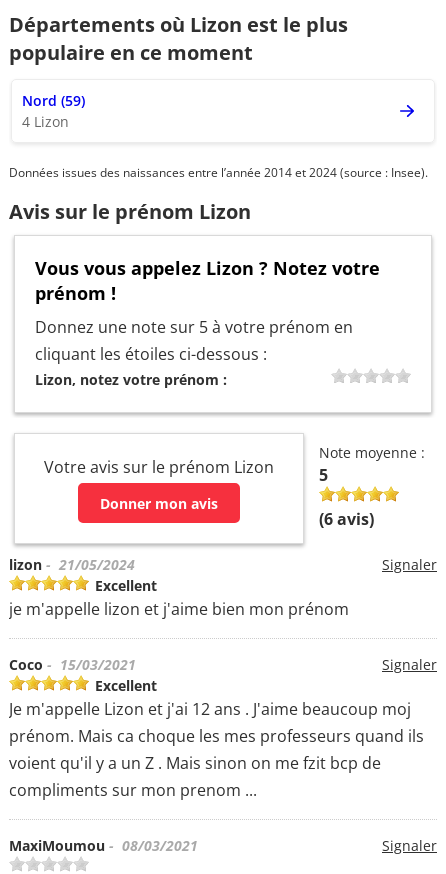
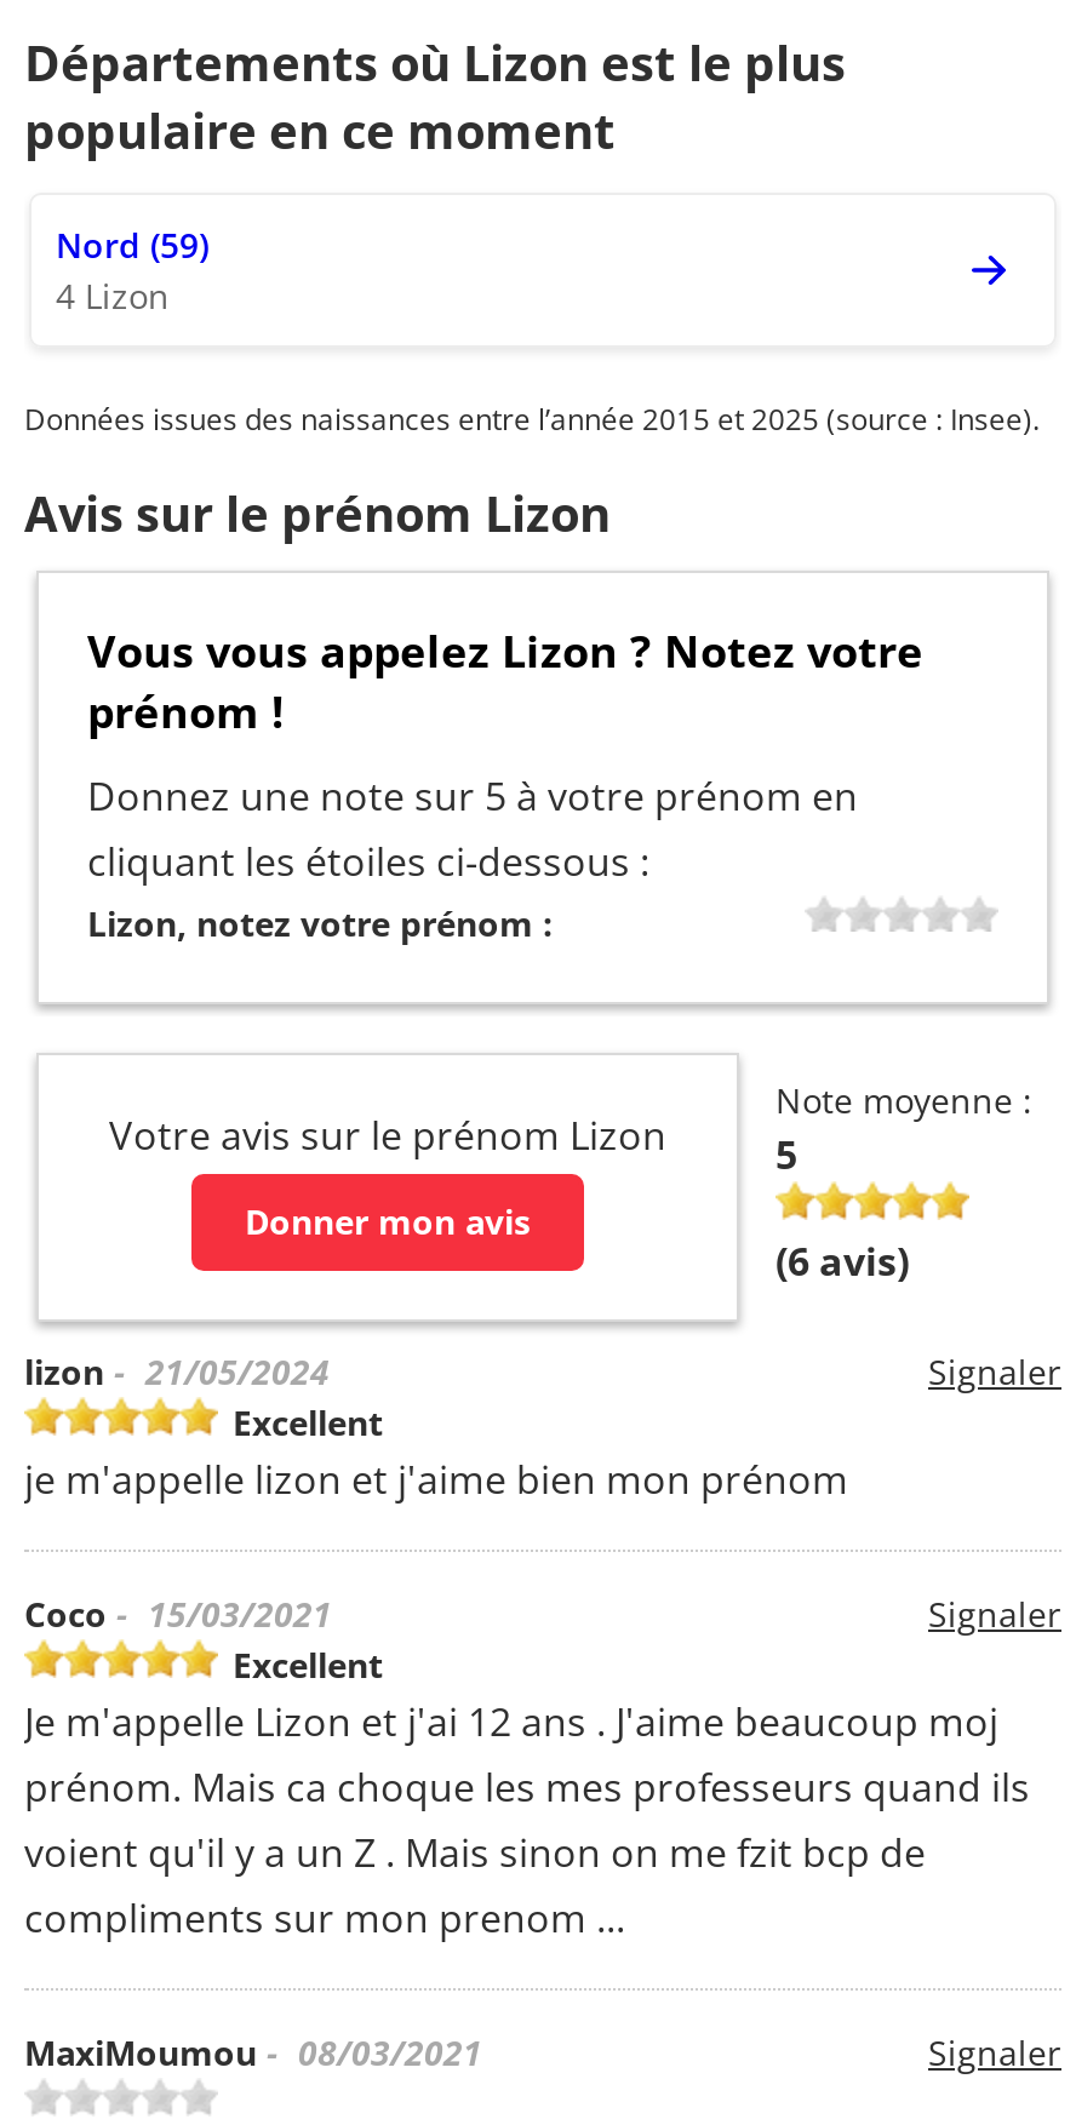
- Données issues des naissances entre l’année 2014 et 2024 (source : Insee).
+ Données issues des naissances entre l’année 2015 et 2025 (source : Insee).
